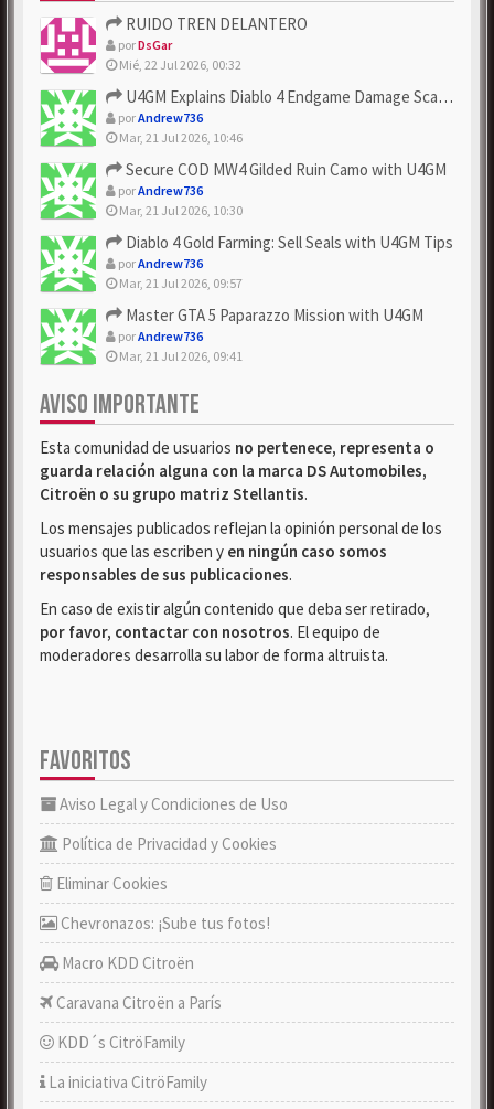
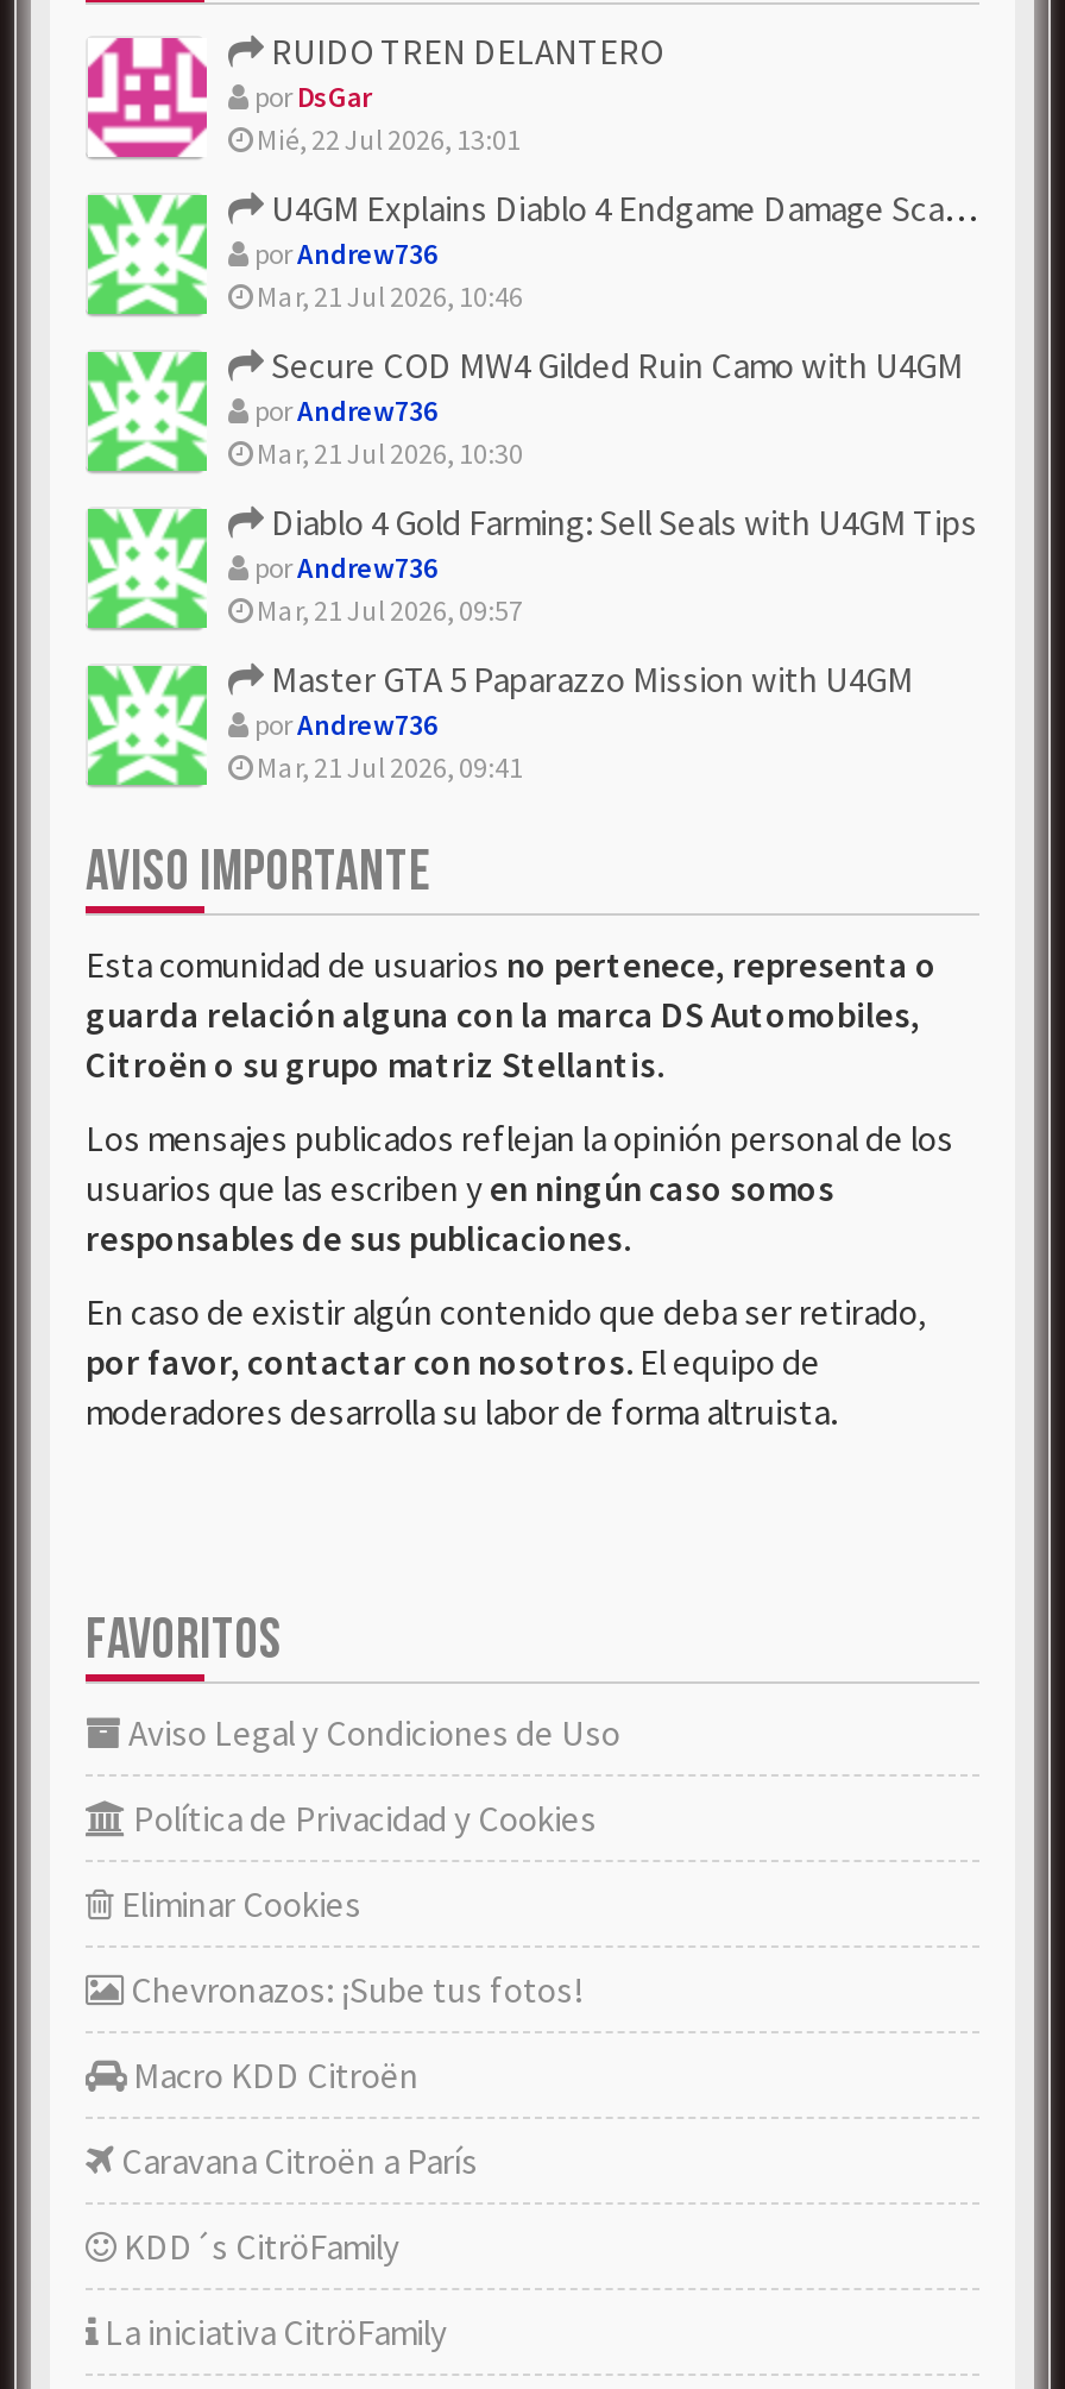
- Mié, 22 Jul 2026, 00:32
+ Mié, 22 Jul 2026, 13:01
